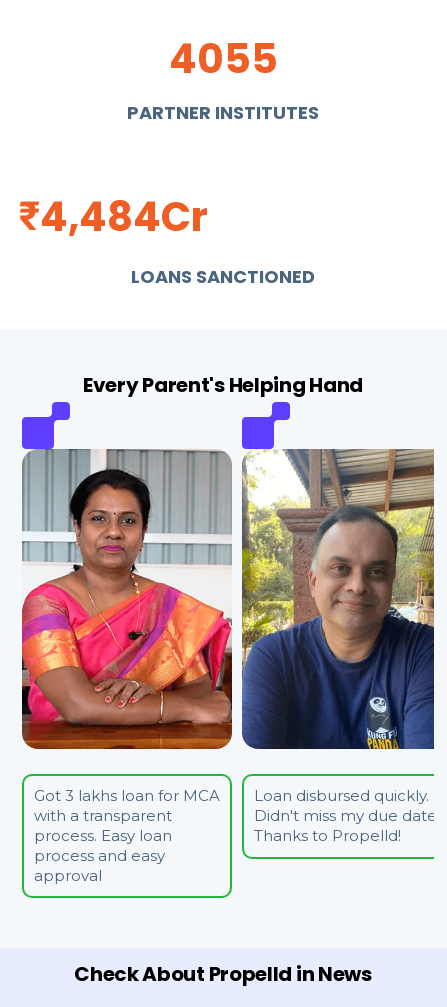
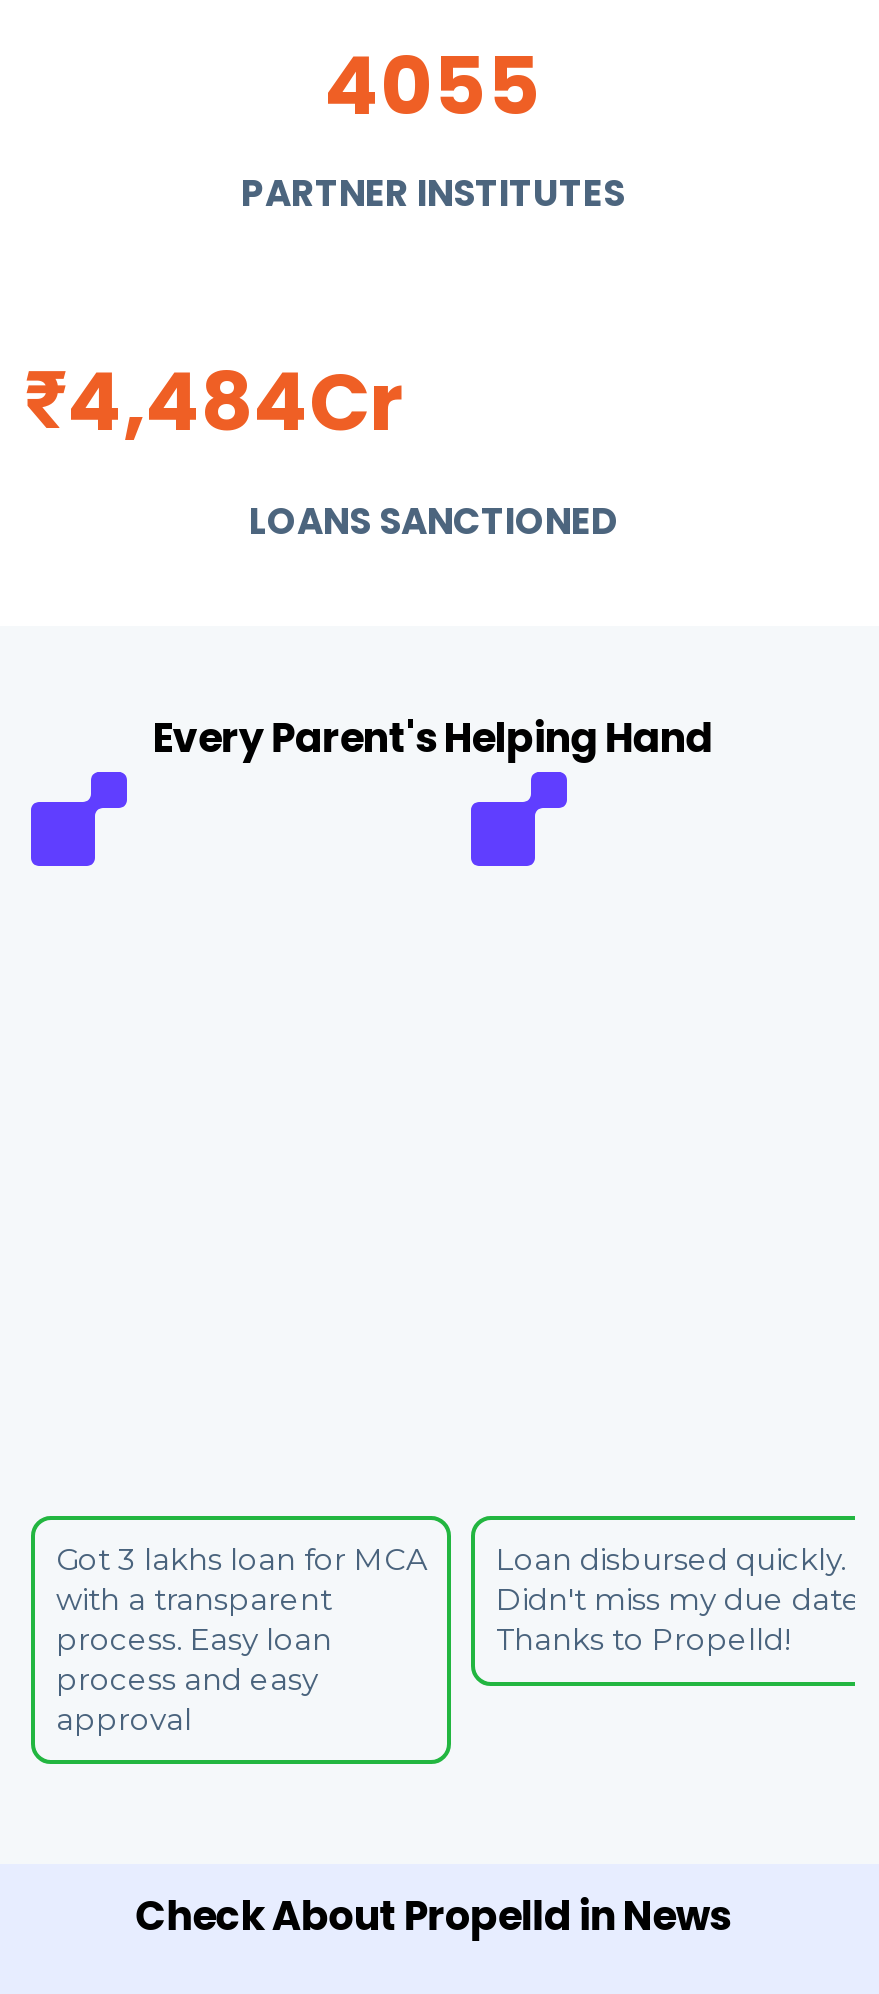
- [image]

- [image]
